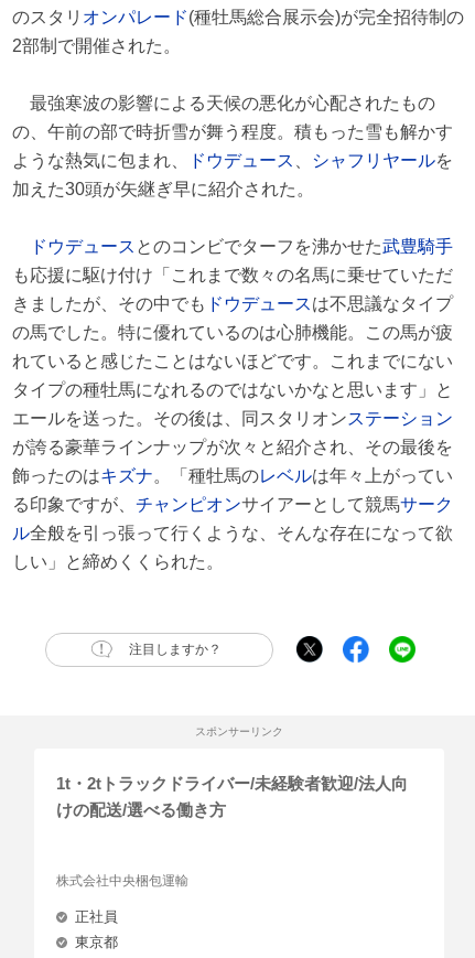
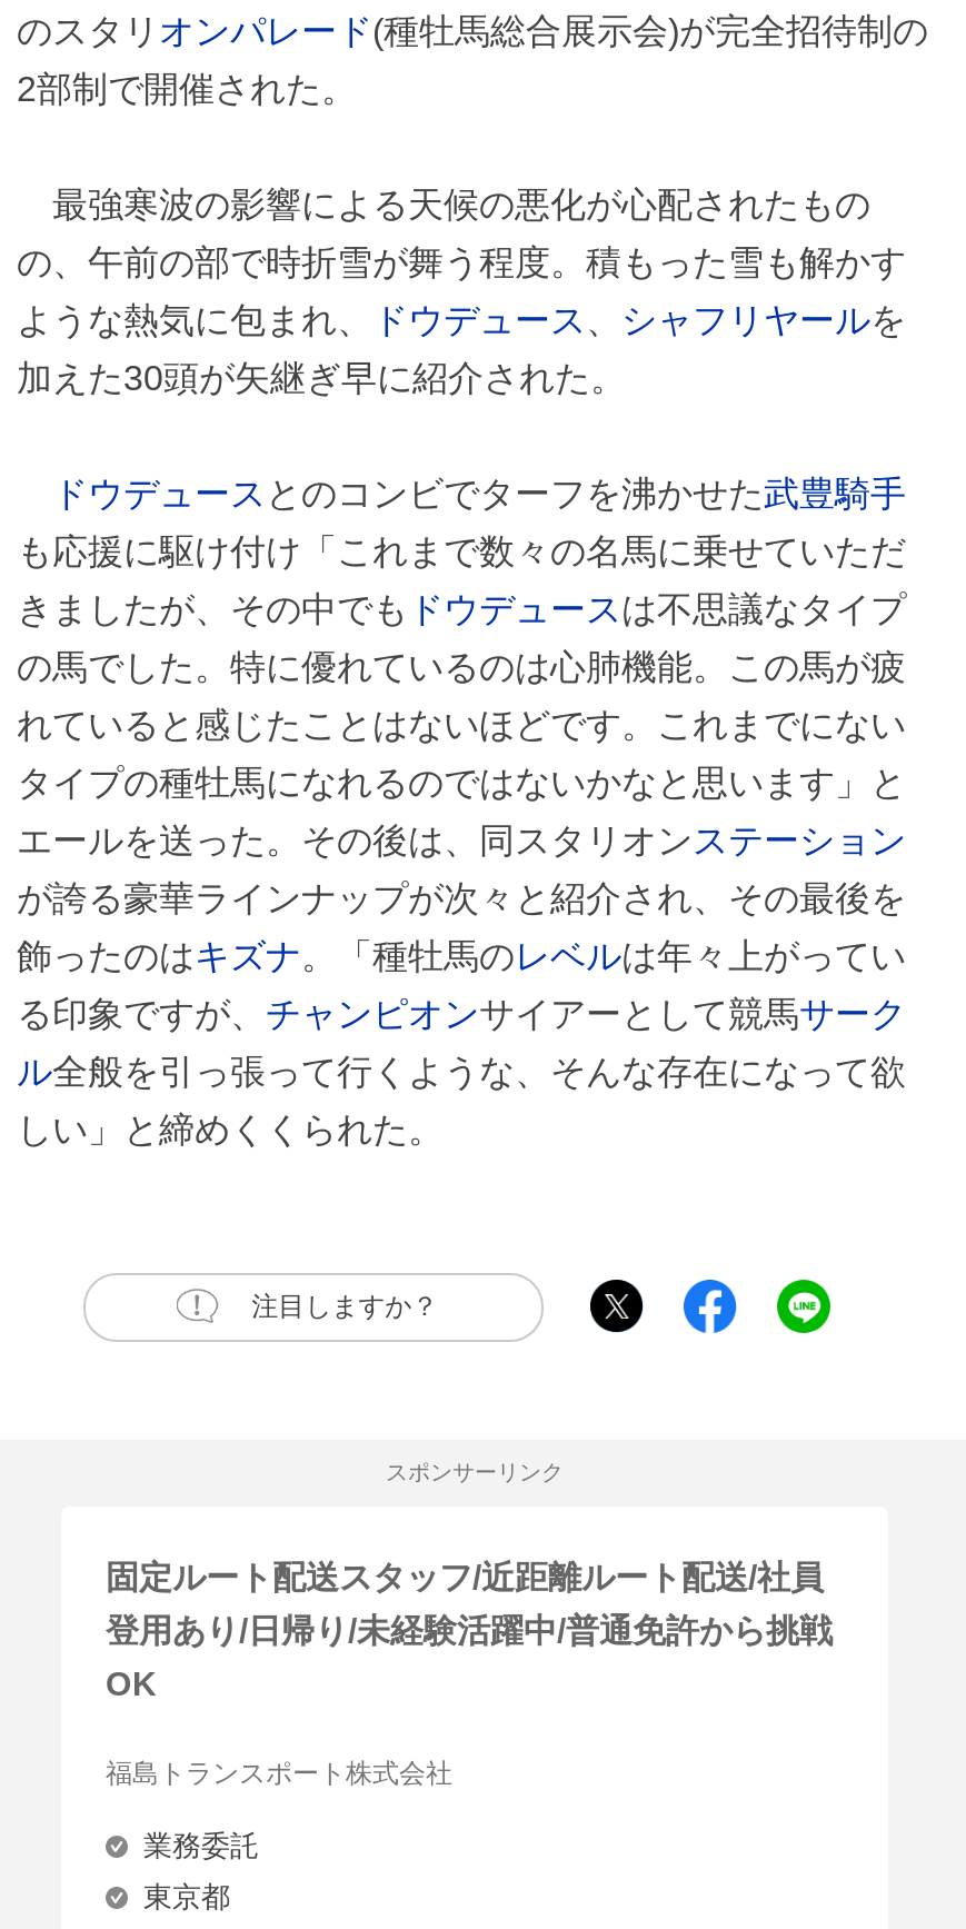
- 1t・2tトラックドライバー/未経験者歓迎/法人向
- けの配送/選べる働き方
+ 固定ルート配送スタッフ/近距離ルート配送/社員
+ 登用あり/日帰り/未経験活躍中/普通免許から挑戦
+ OK

- 株式会社中央梱包運輸
+ 福島トランスポート株式会社

- 正社員
+ 業務委託
